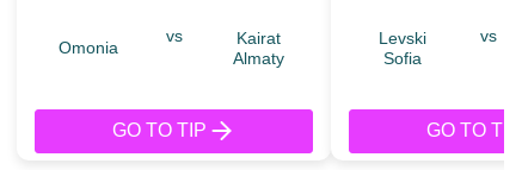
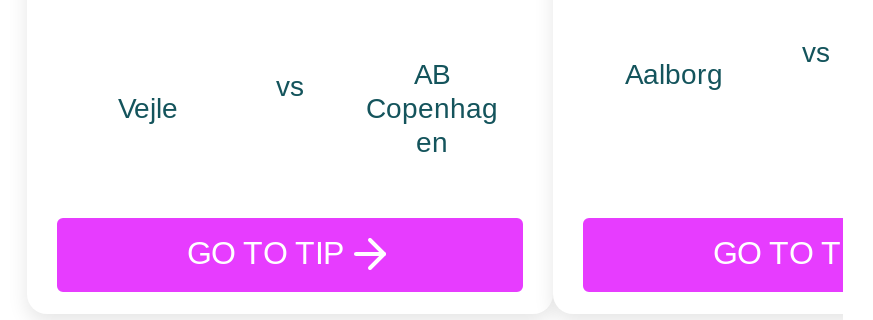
- Kairat
- Almaty
+ AB
+ Copenhag
+ en

- Levski
- Sofia
+ Aalborg

- Omonia
+ Vejle
